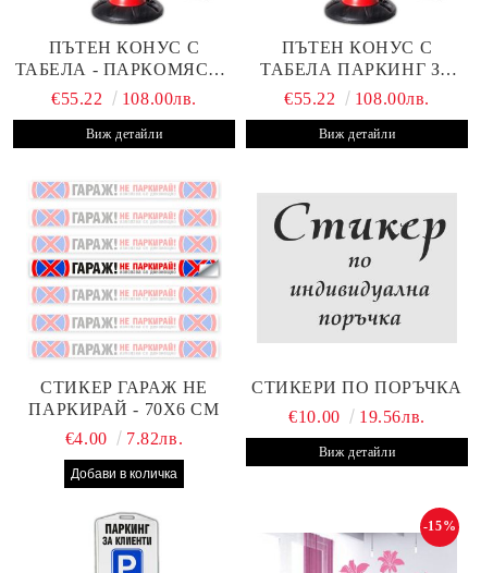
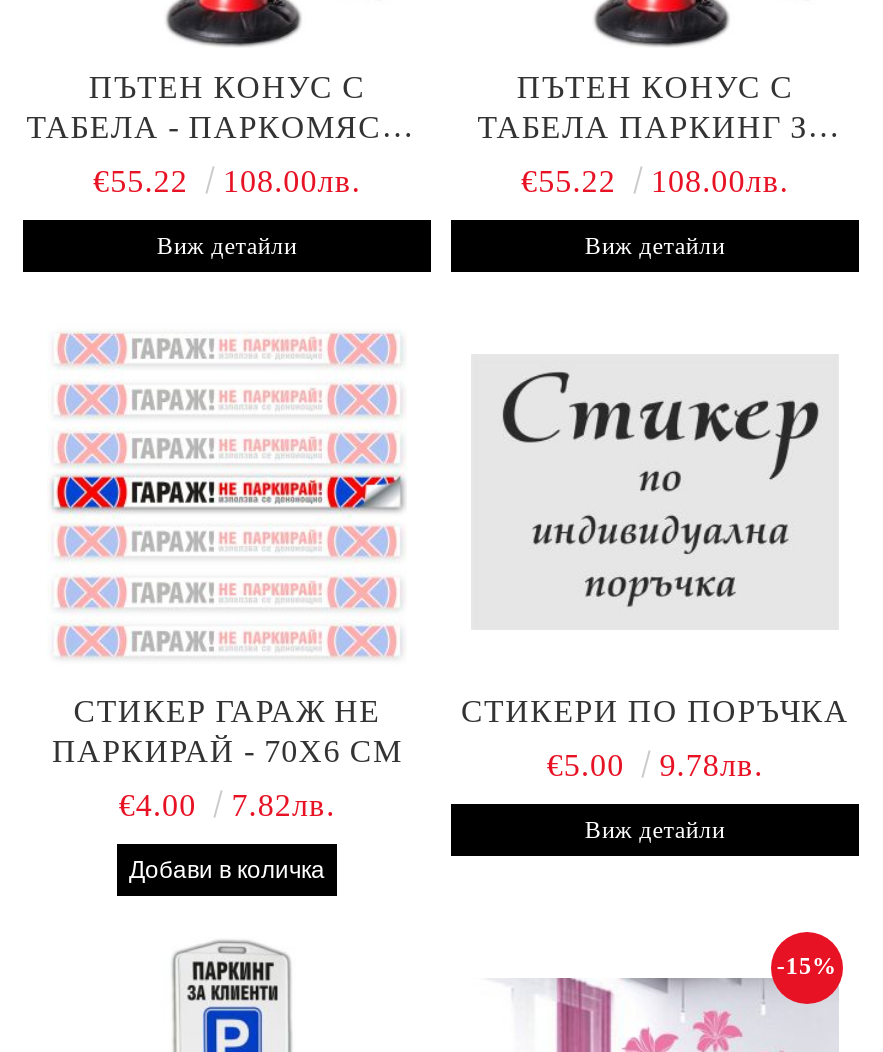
- €10.00
- 19.56лв.
+ €5.00
+ 9.78лв.
